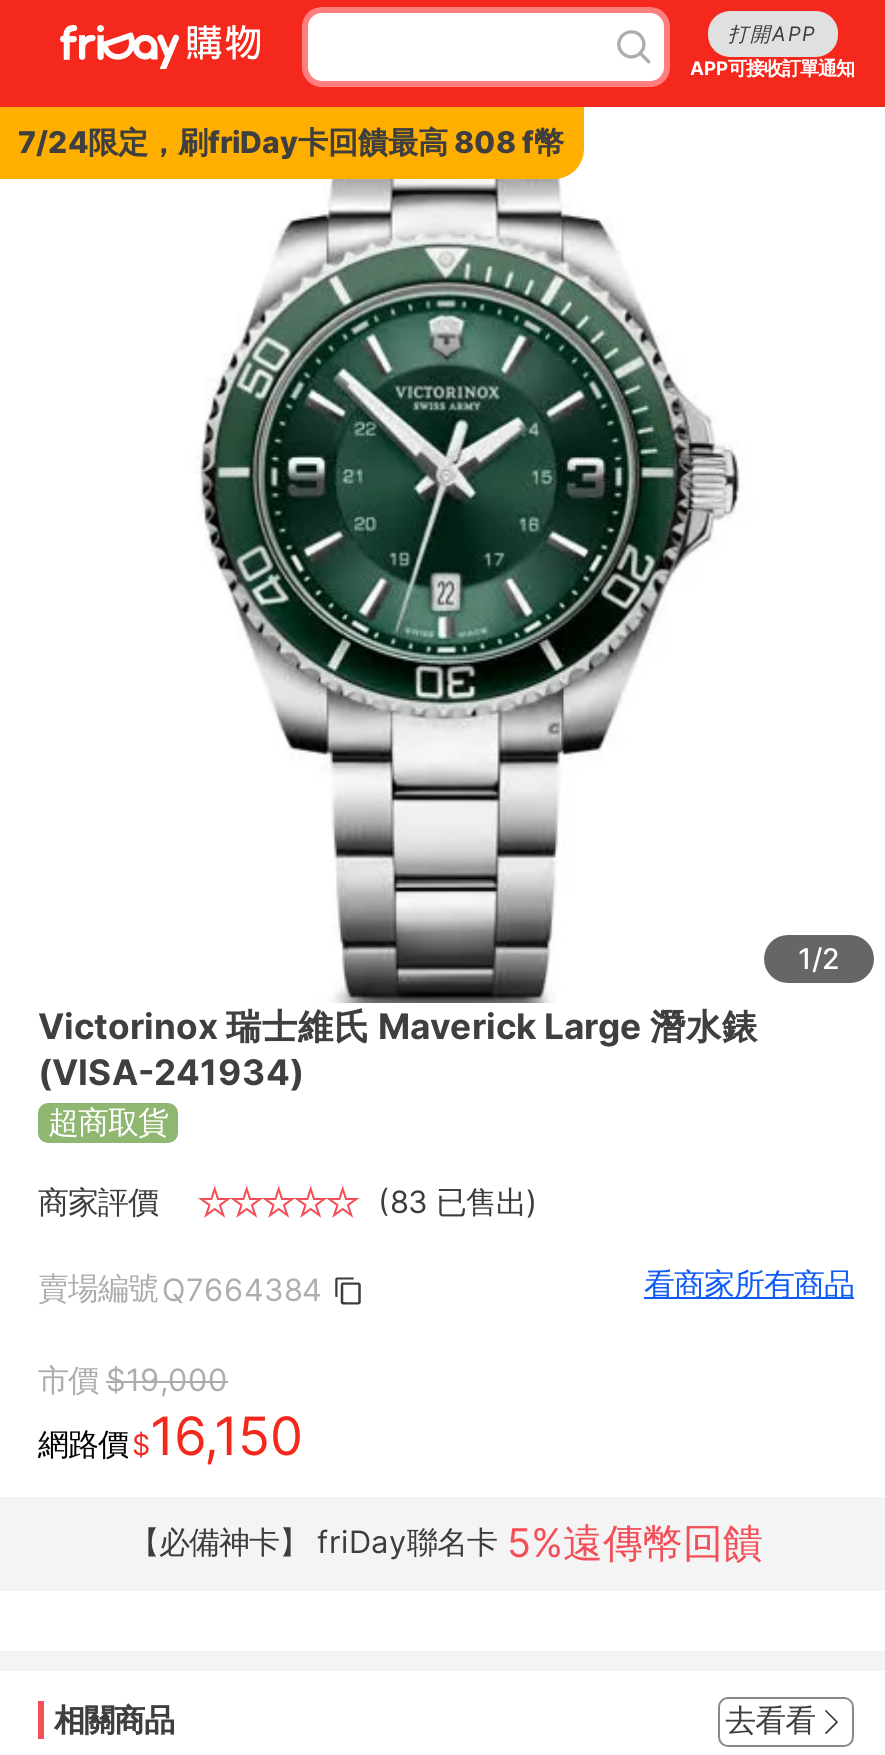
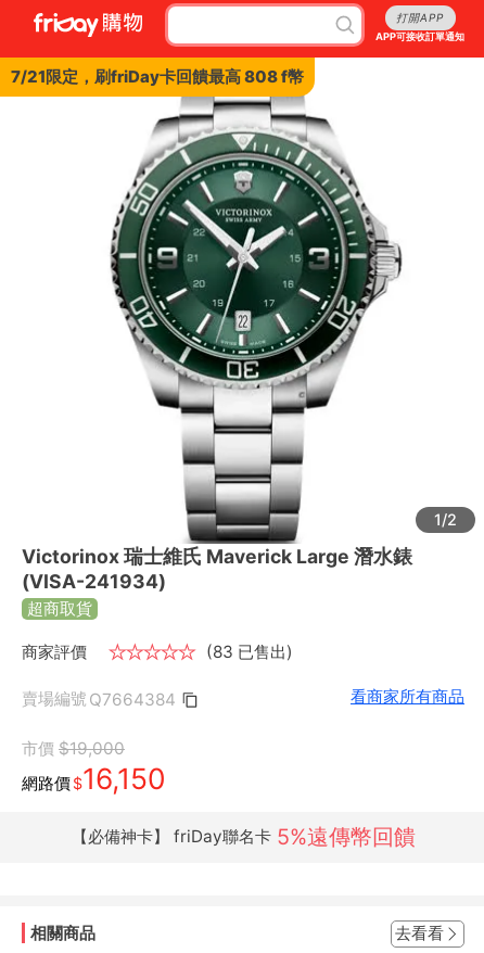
- 7/24限定，刷friDay卡回饋最高 808 f幣
+ 7/21限定，刷friDay卡回饋最高 808 f幣
